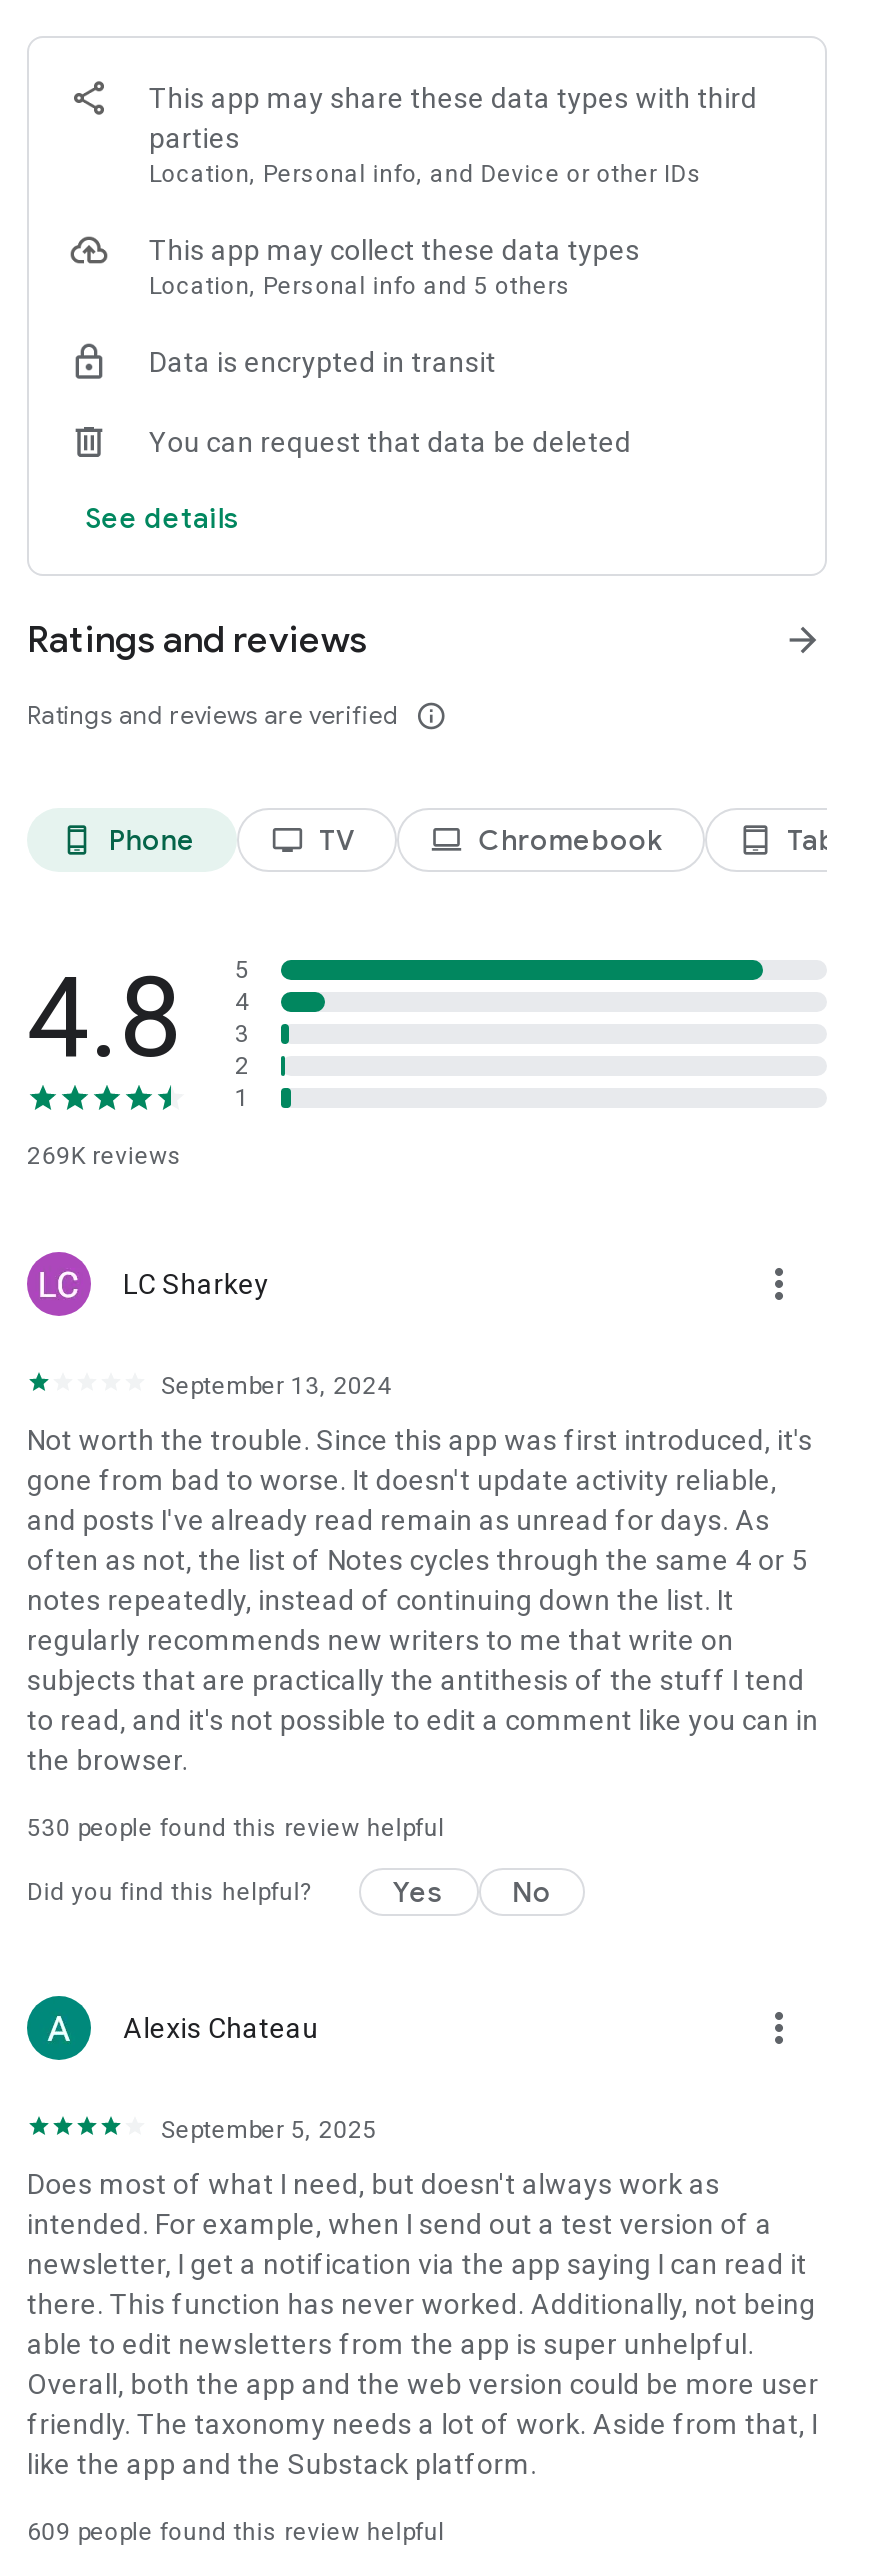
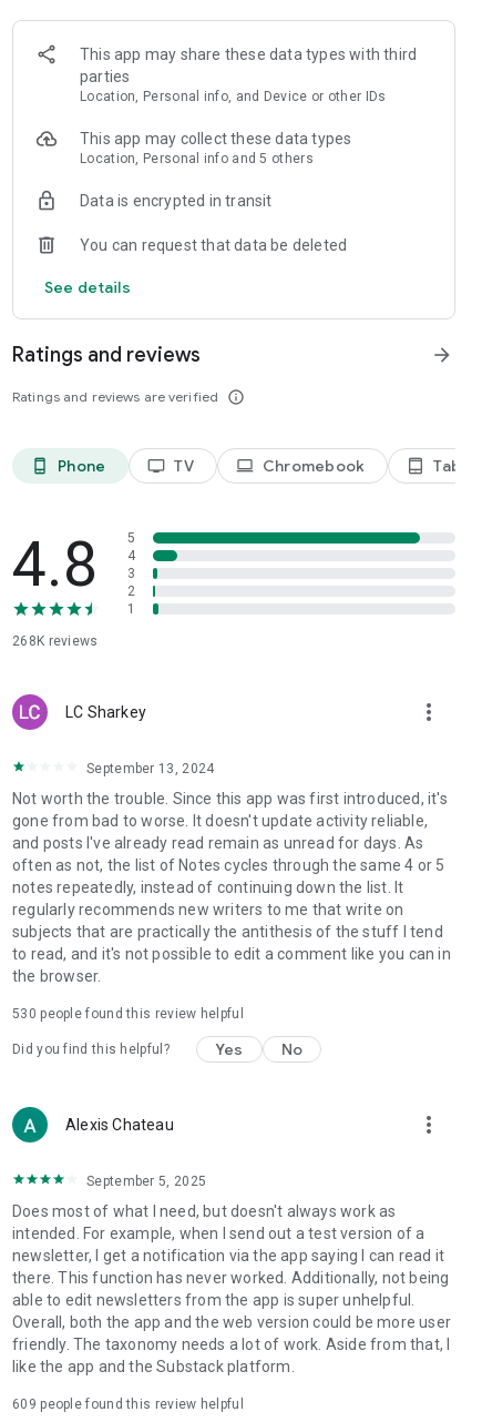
- 269K reviews
+ 268K reviews
